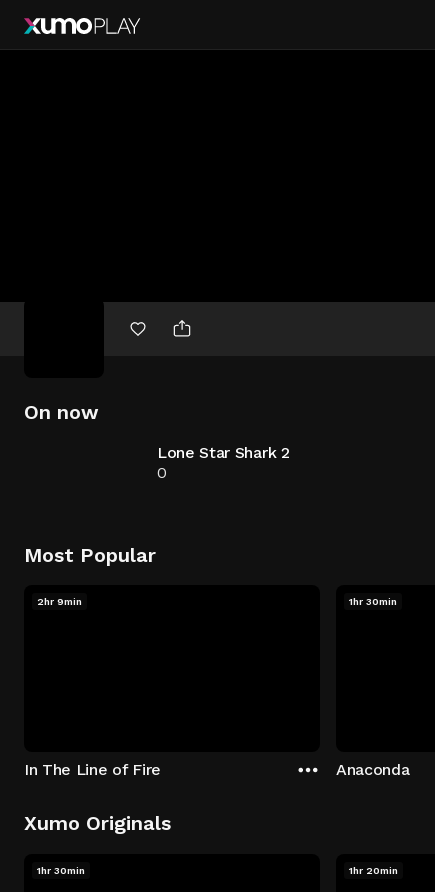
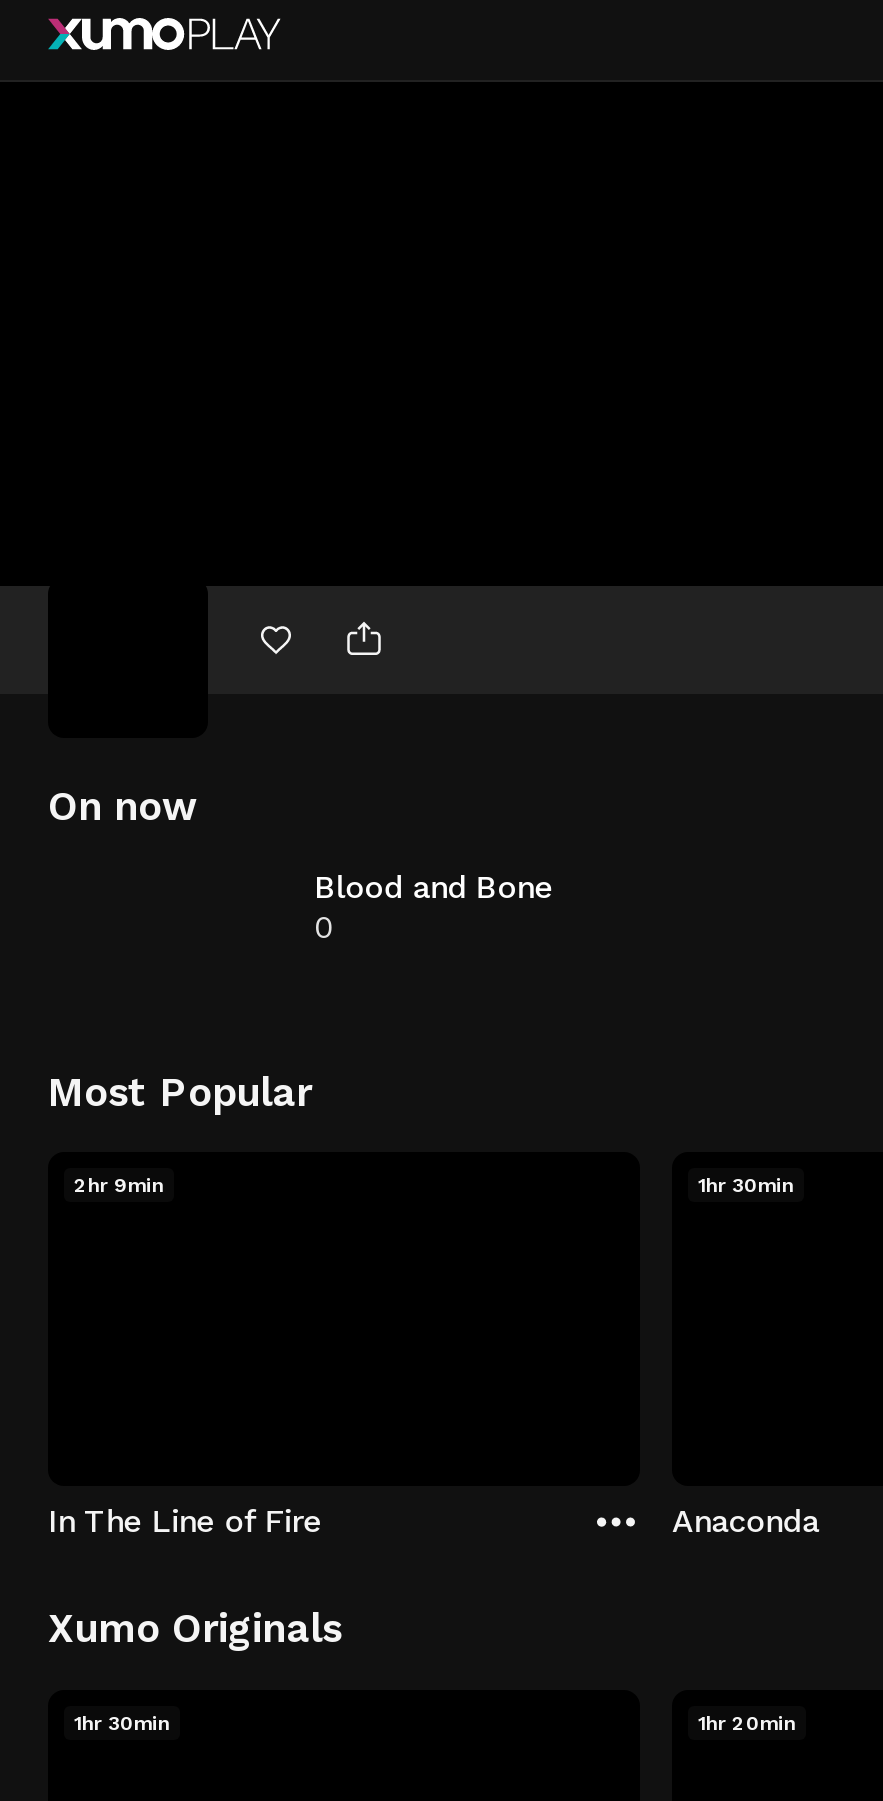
- Lone Star Shark 2
+ Blood and Bone
